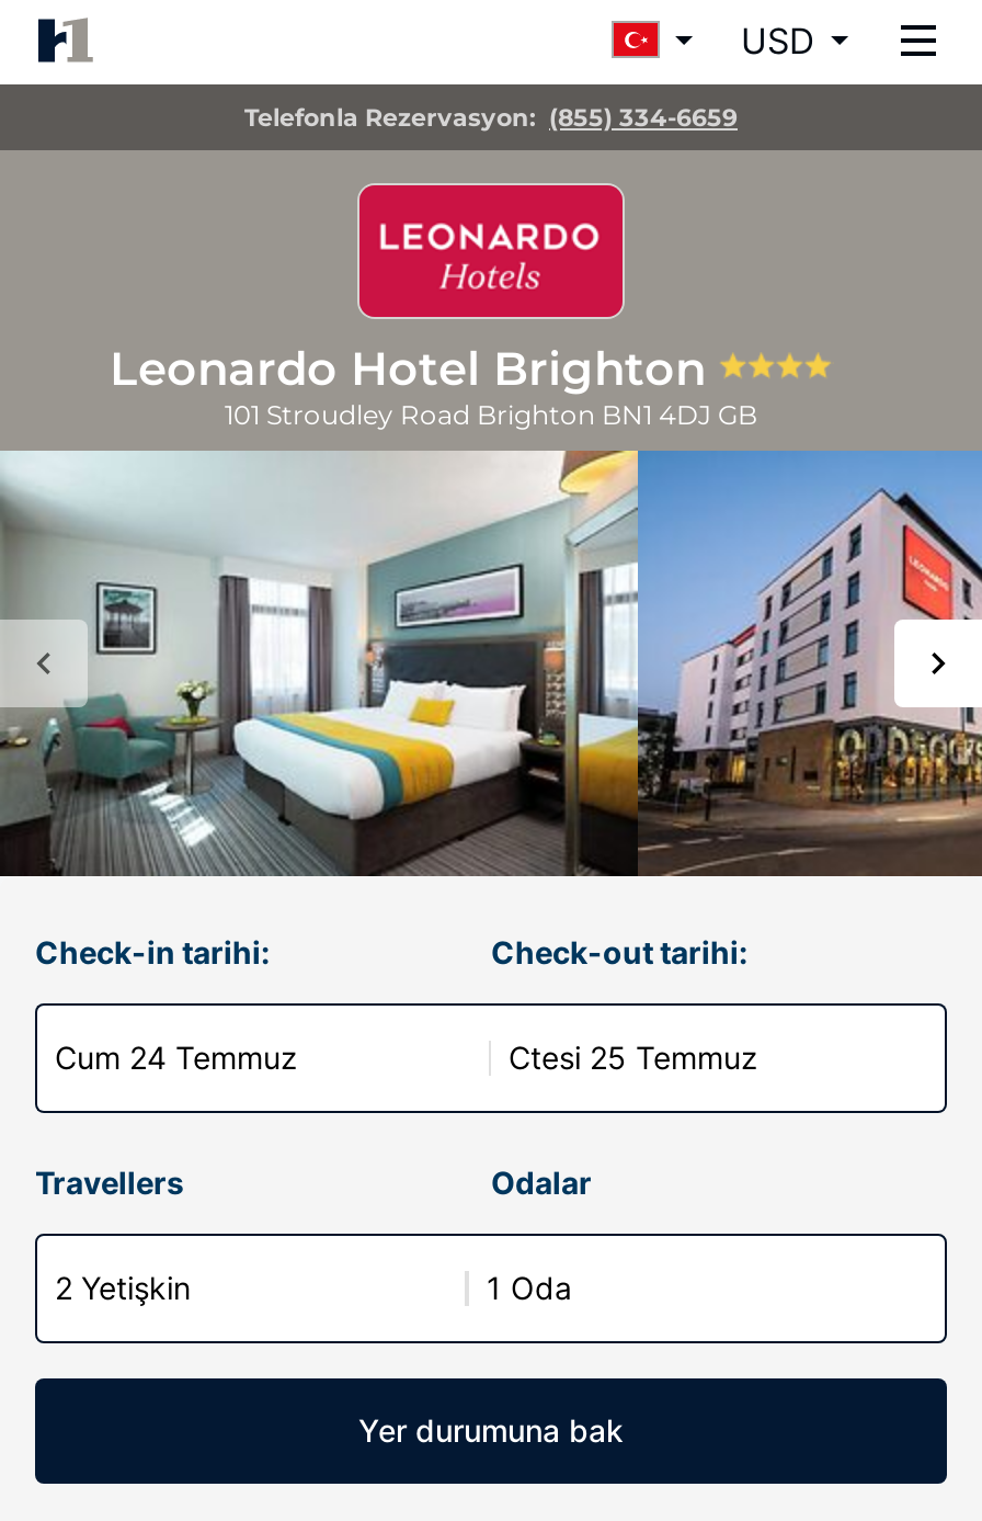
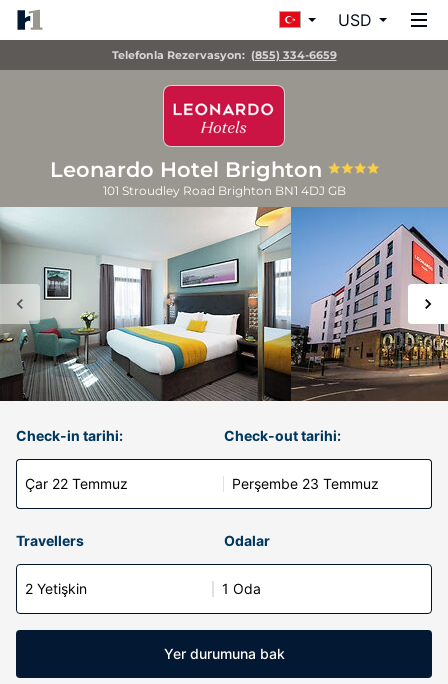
- Cum 24 Temmuz
+ Çar 22 Temmuz

- Ctesi 25 Temmuz
+ Perşembe 23 Temmuz
